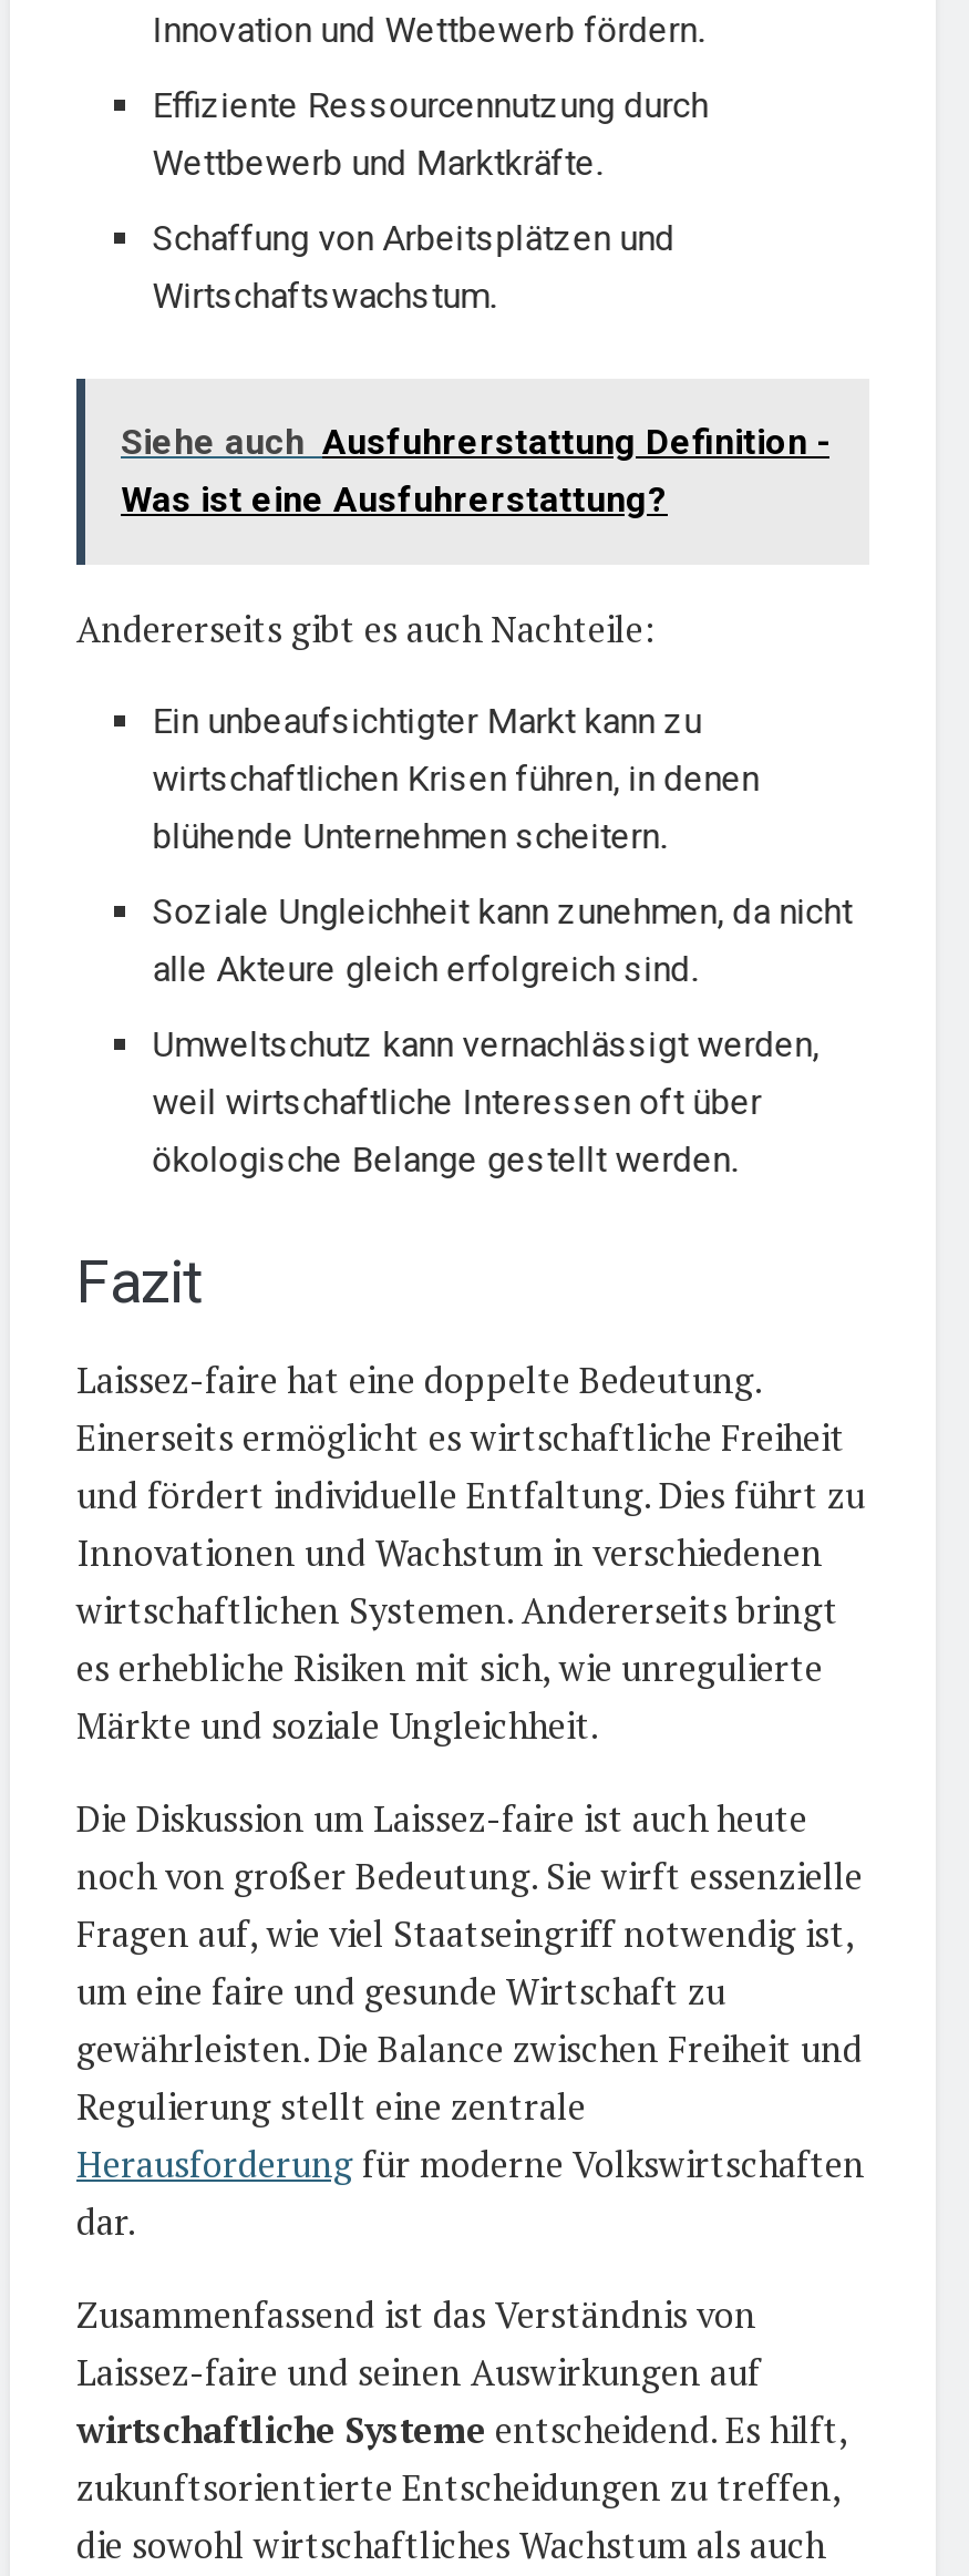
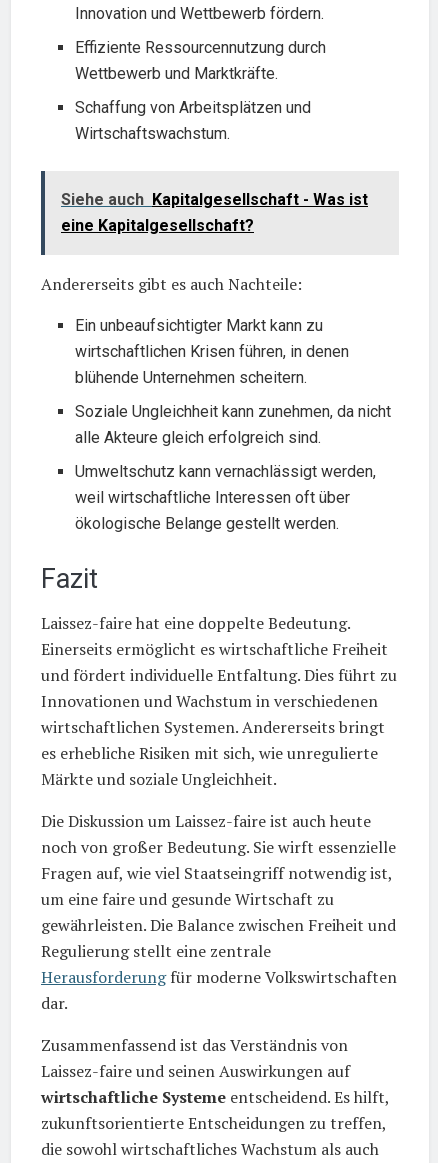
- Siehe auch Ausfuhrerstattung Definition -
- Was ist eine Ausfuhrerstattung?
+ Siehe auch Kapitalgesellschaft - Was ist
+ eine Kapitalgesellschaft?
